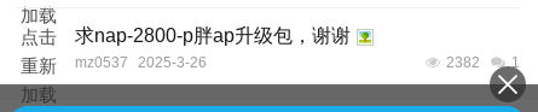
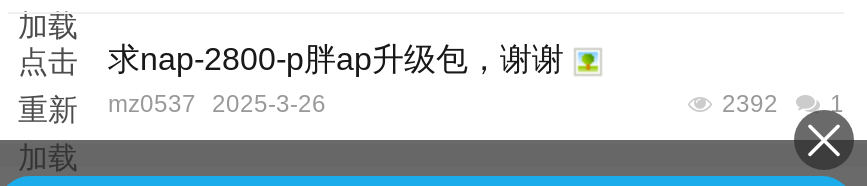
- 2382
+ 2392
